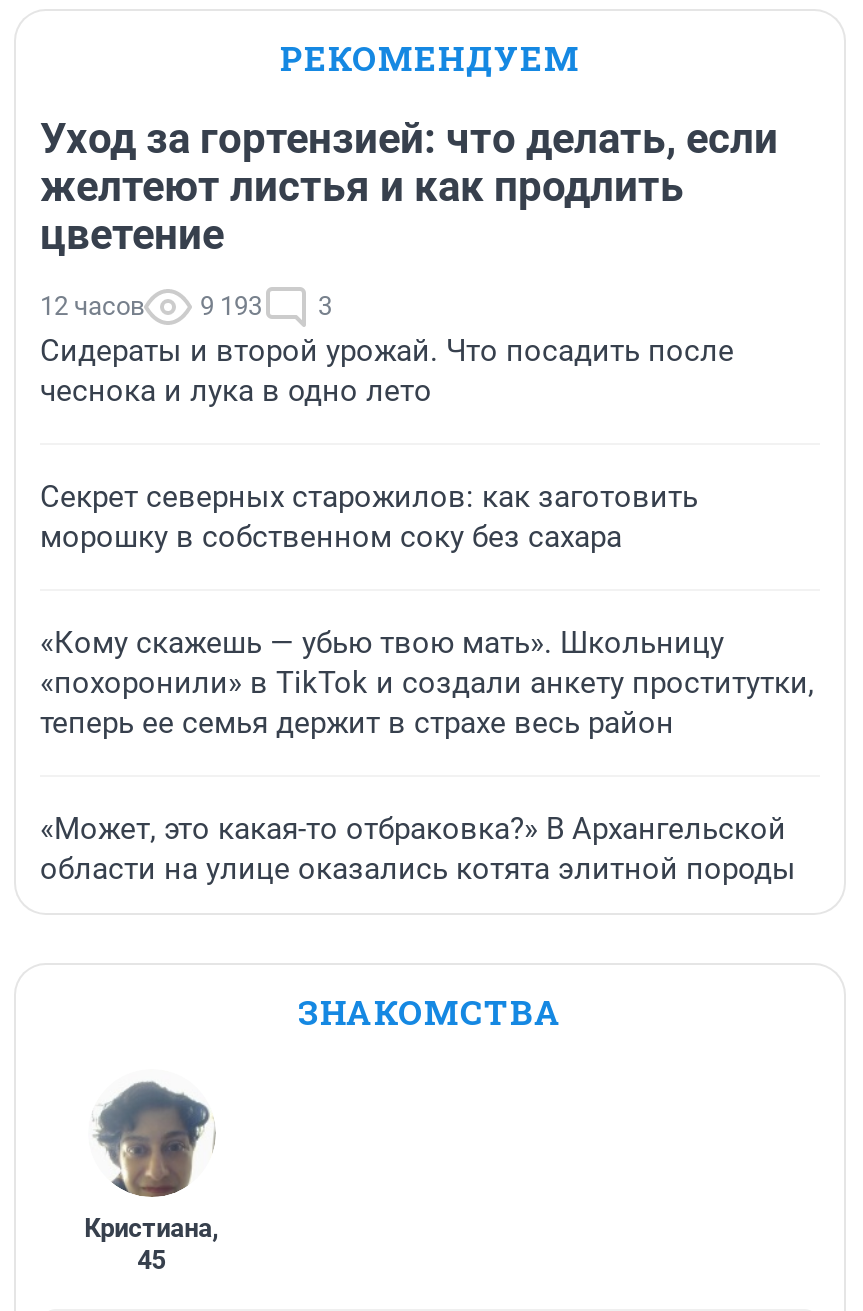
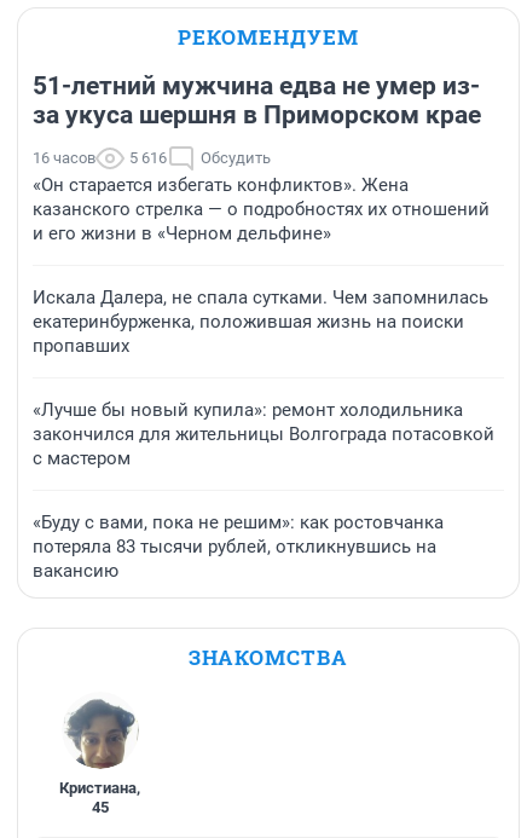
- Уход за гортензией: что делать, если
- желтеют листья и как продлить
- цветение
+ 51-летний мужчина едва не умер из-
+ за укуса шершня в Приморском крае

- 12 часов
- 9 193
- 3
- Сидераты и второй урожай. Что посадить после
- чеснока и лука в одно лето
+ 16 часов
+ 5 616
+ Обсудить
+ «Он старается избегать конфликтов». Жена
+ казанского стрелка — о подробностях их отношений
+ и его жизни в «Черном дельфине»

- Секрет северных старожилов: как заготовить
- морошку в собственном соку без сахара
+ Искала Далера, не спала сутками. Чем запомнилась
+ екатеринбурженка, положившая жизнь на поиски
+ пропавших

- «Кому скажешь — убью твою мать». Школьницу
- «похоронили» в TikTok и создали анкету проститутки,
- теперь ее семья держит в страхе весь район
+ «Лучше бы новый купила»: ремонт холодильника
+ закончился для жительницы Волгограда потасовкой
+ с мастером

- «Может, это какая-то отбраковка?» В Архангельской
- области на улице оказались котята элитной породы
+ «Буду с вами, пока не решим»: как ростовчанка
+ потеряла 83 тысячи рублей, откликнувшись на
+ вакансию
